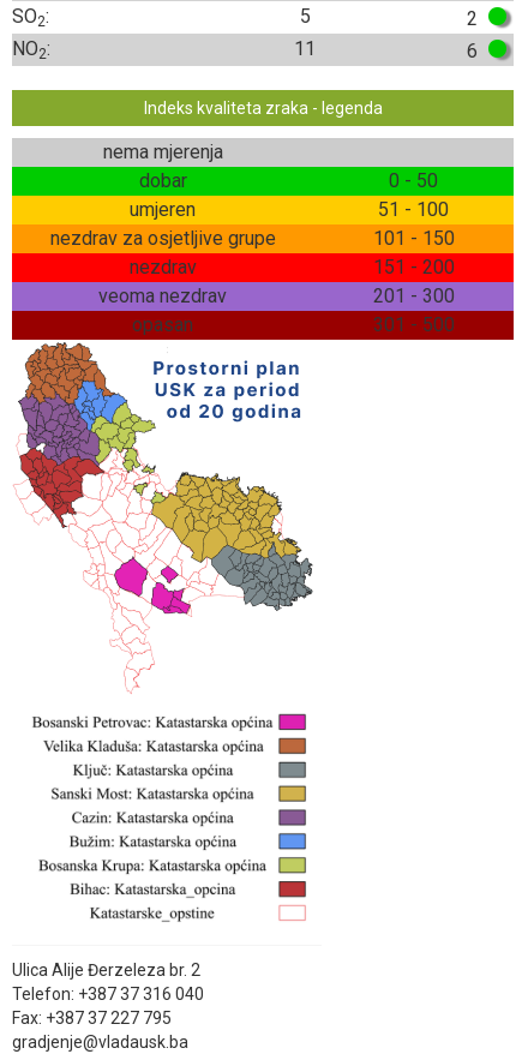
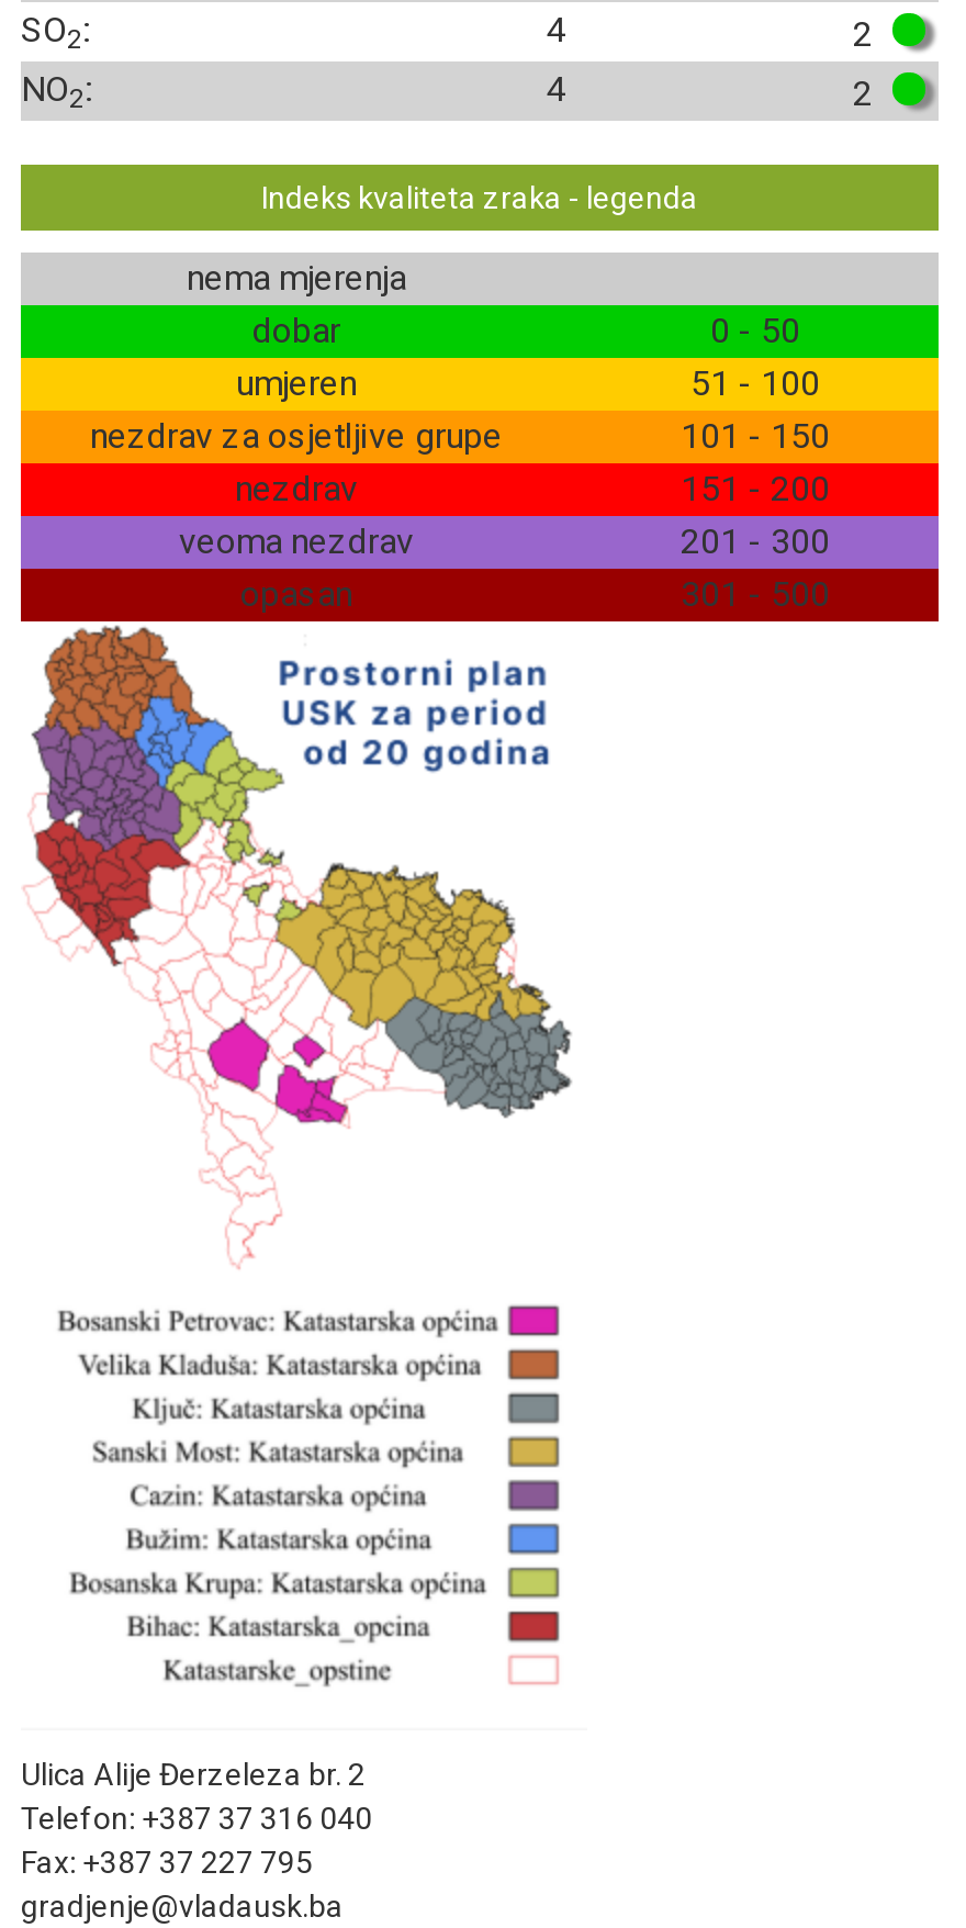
- 5
+ 4

- 11
+ 4

- 6
+ 2
